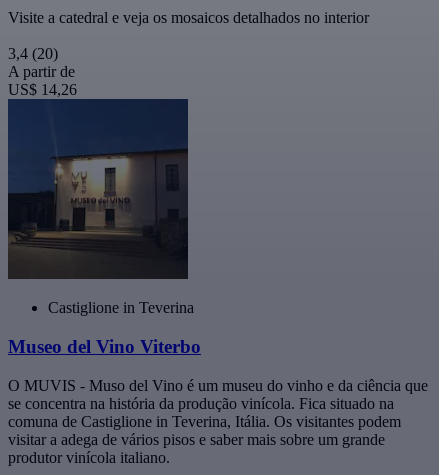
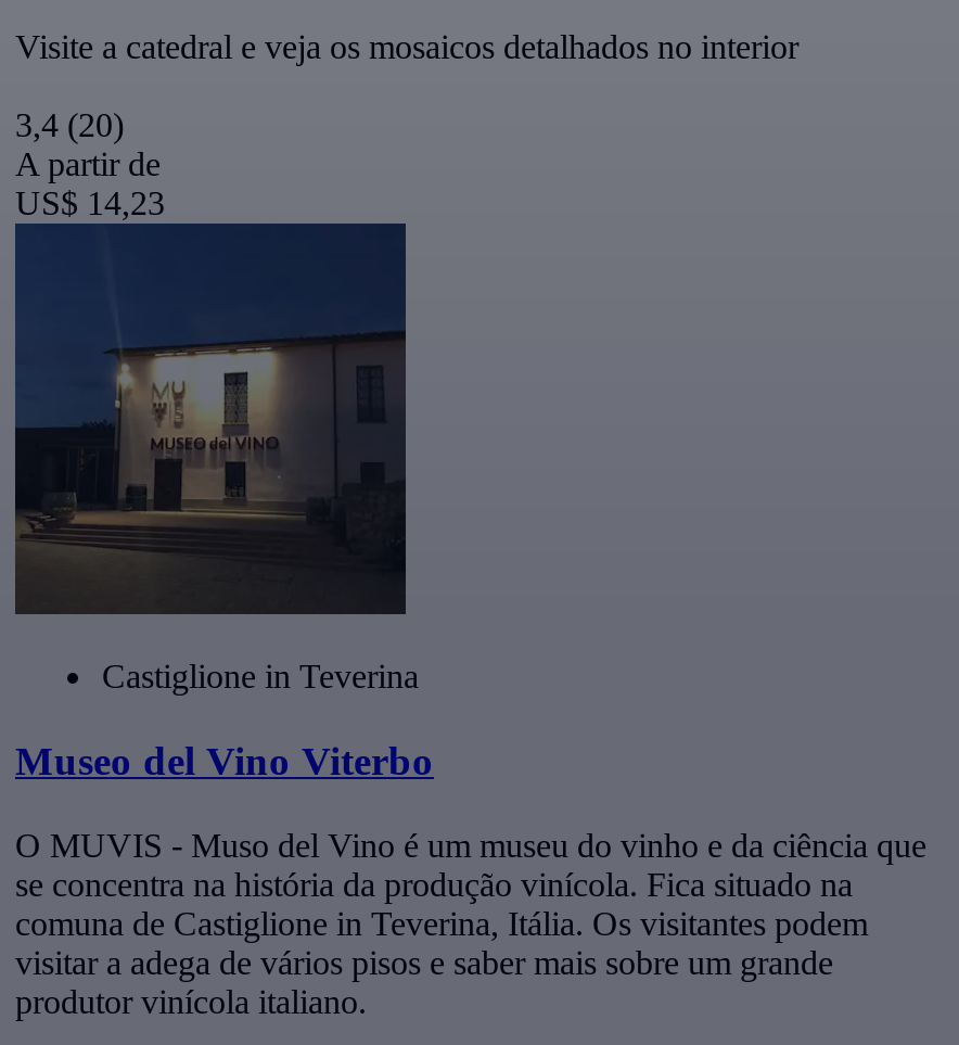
- US$ 14,26
+ US$ 14,23
